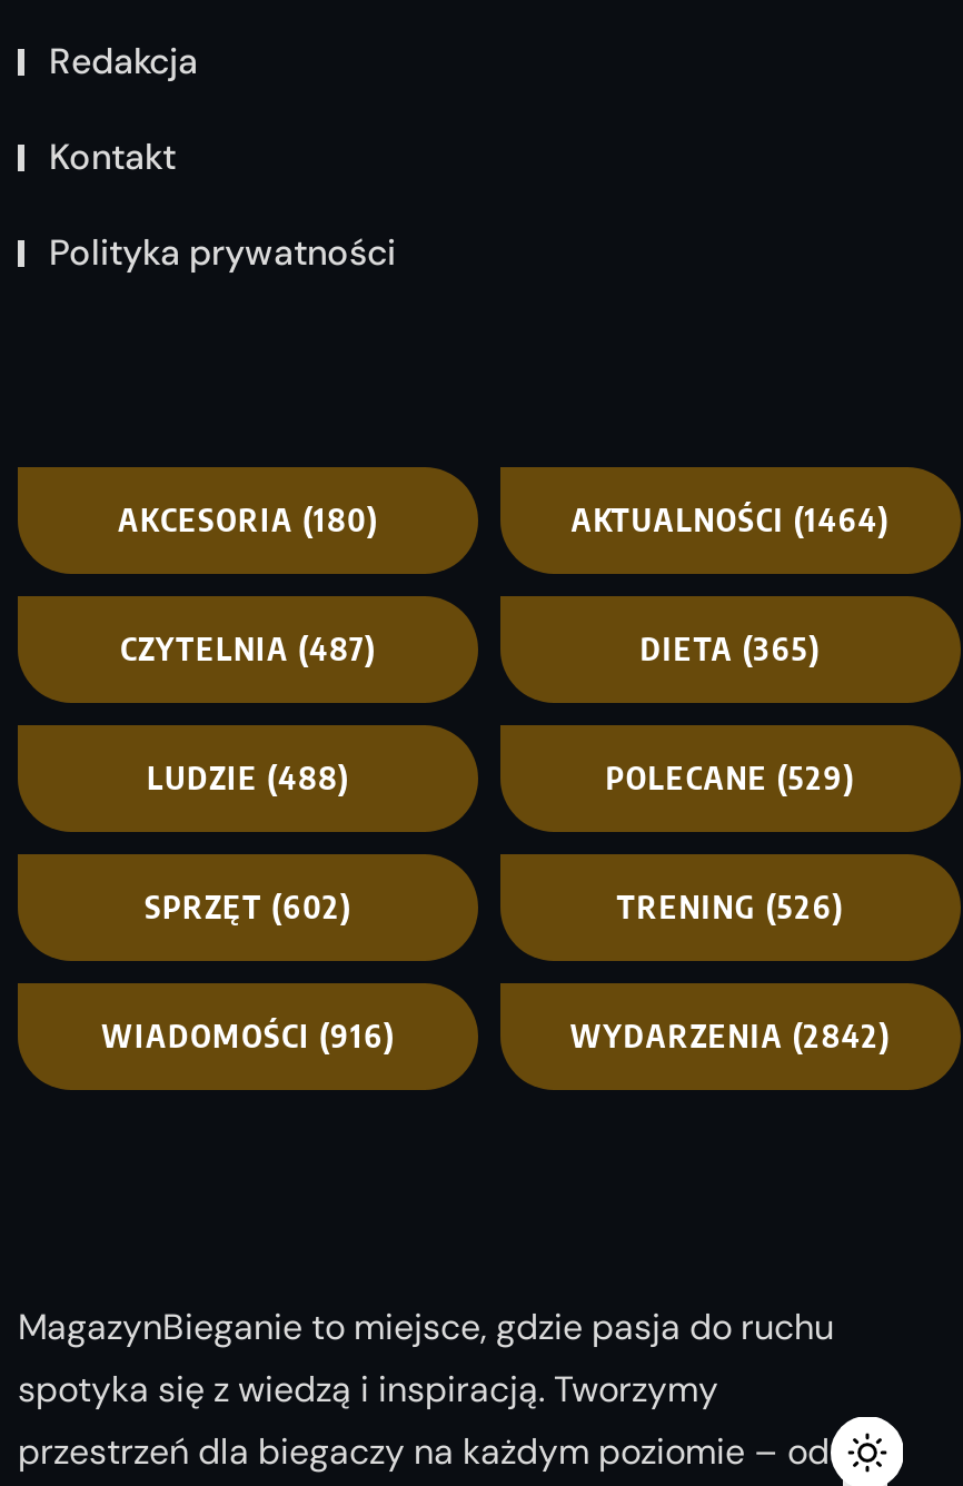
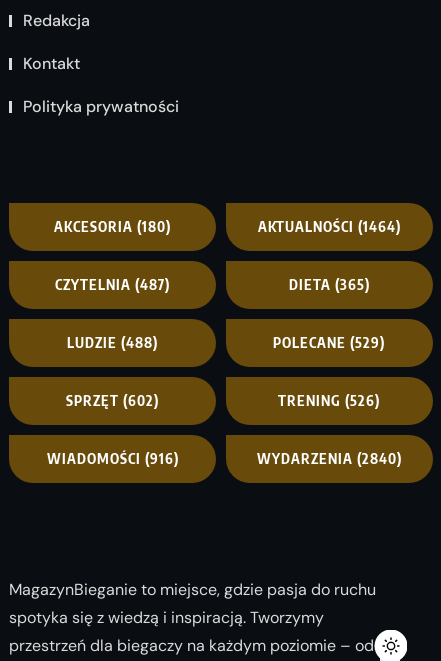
- WYDARZENIA (2842)
+ WYDARZENIA (2840)
